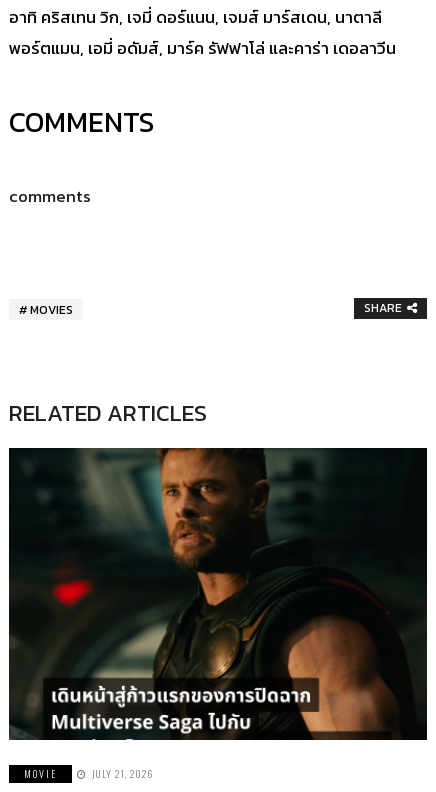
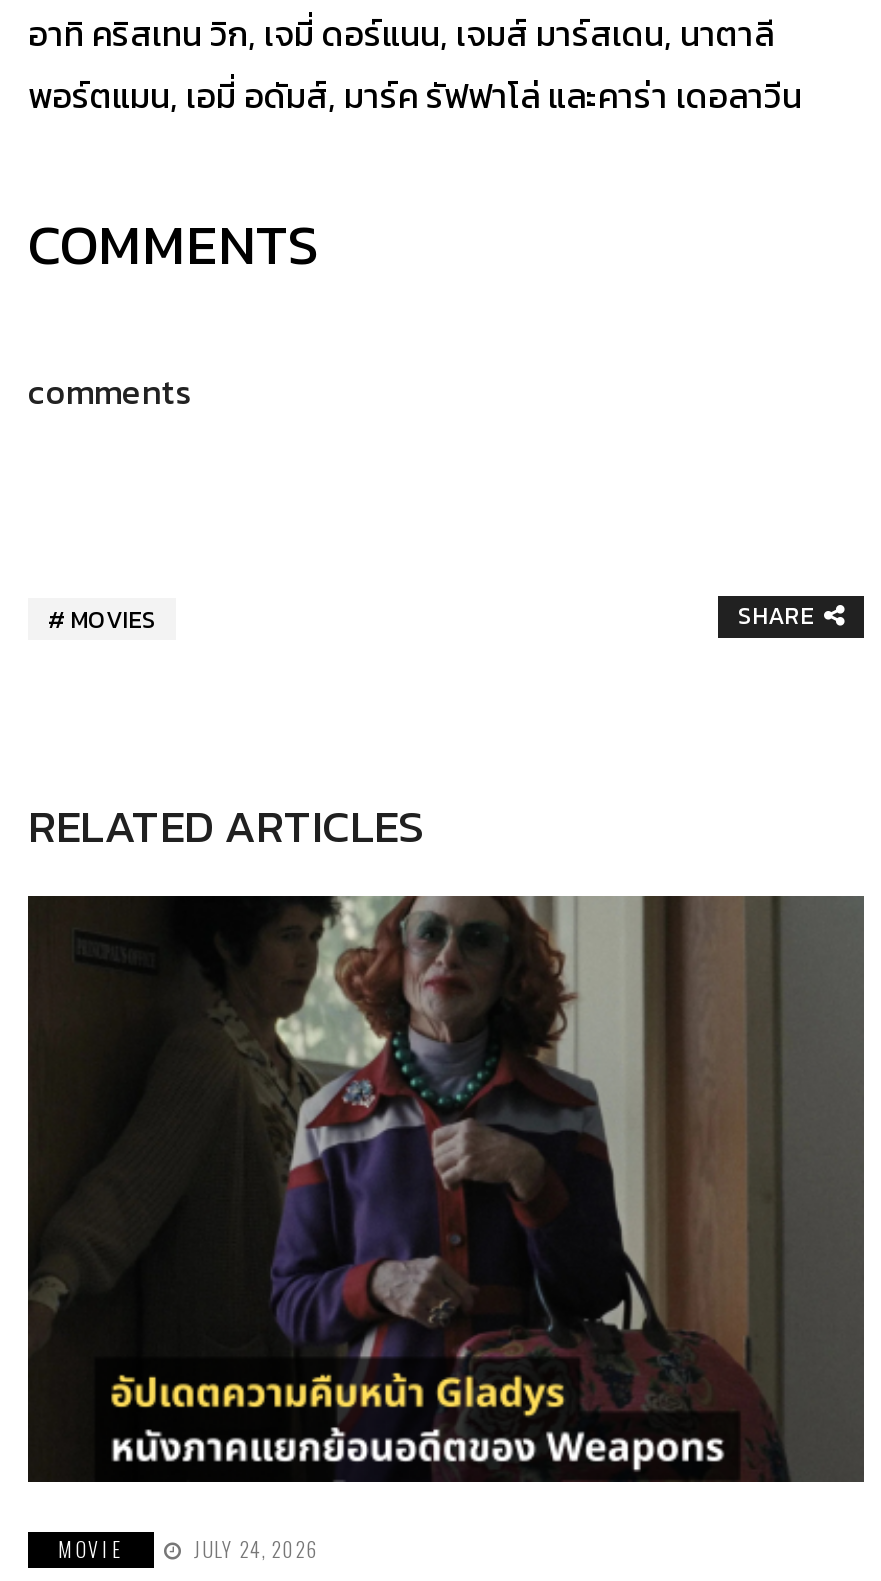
- [image]
- JULY 21, 2026
+ [image]
+ JULY 24, 2026
